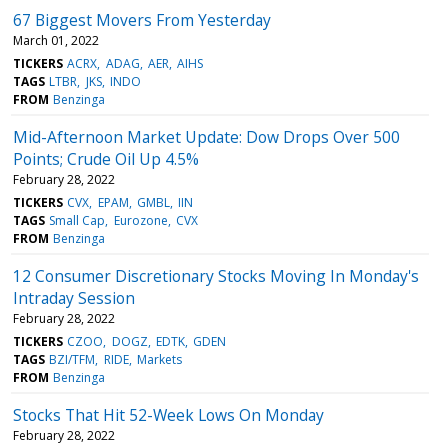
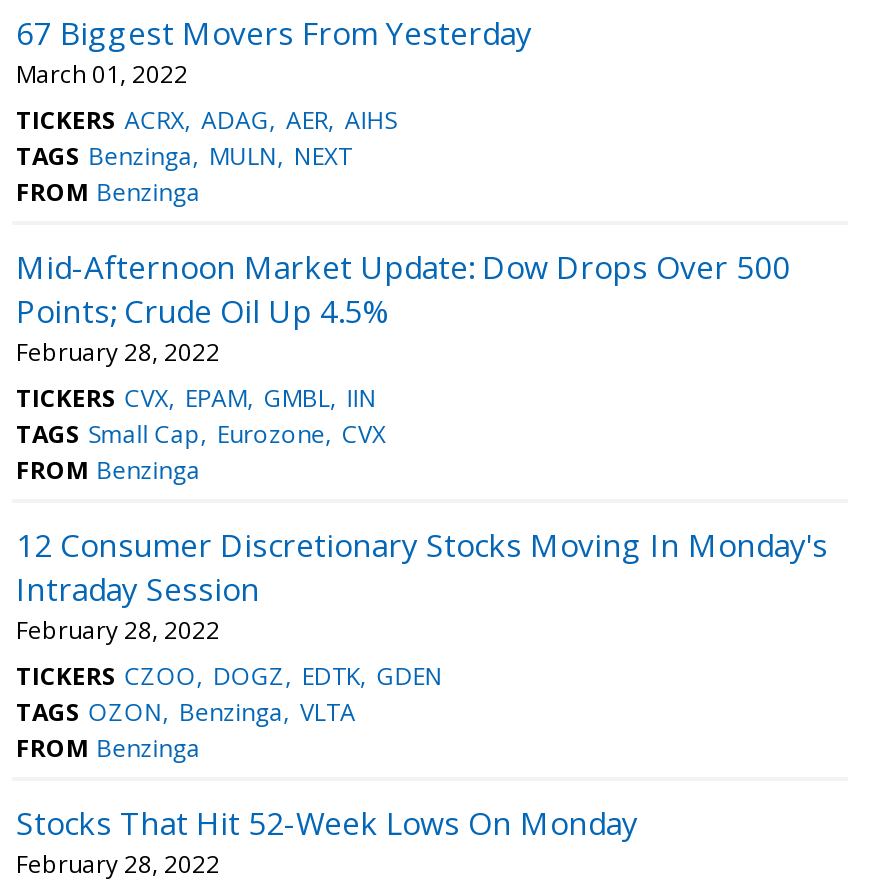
- TAGS LTBR JKS INDO
+ TAGS Benzinga MULN NEXT

- TAGS BZI/TFM RIDE Markets
+ TAGS OZON Benzinga VLTA
